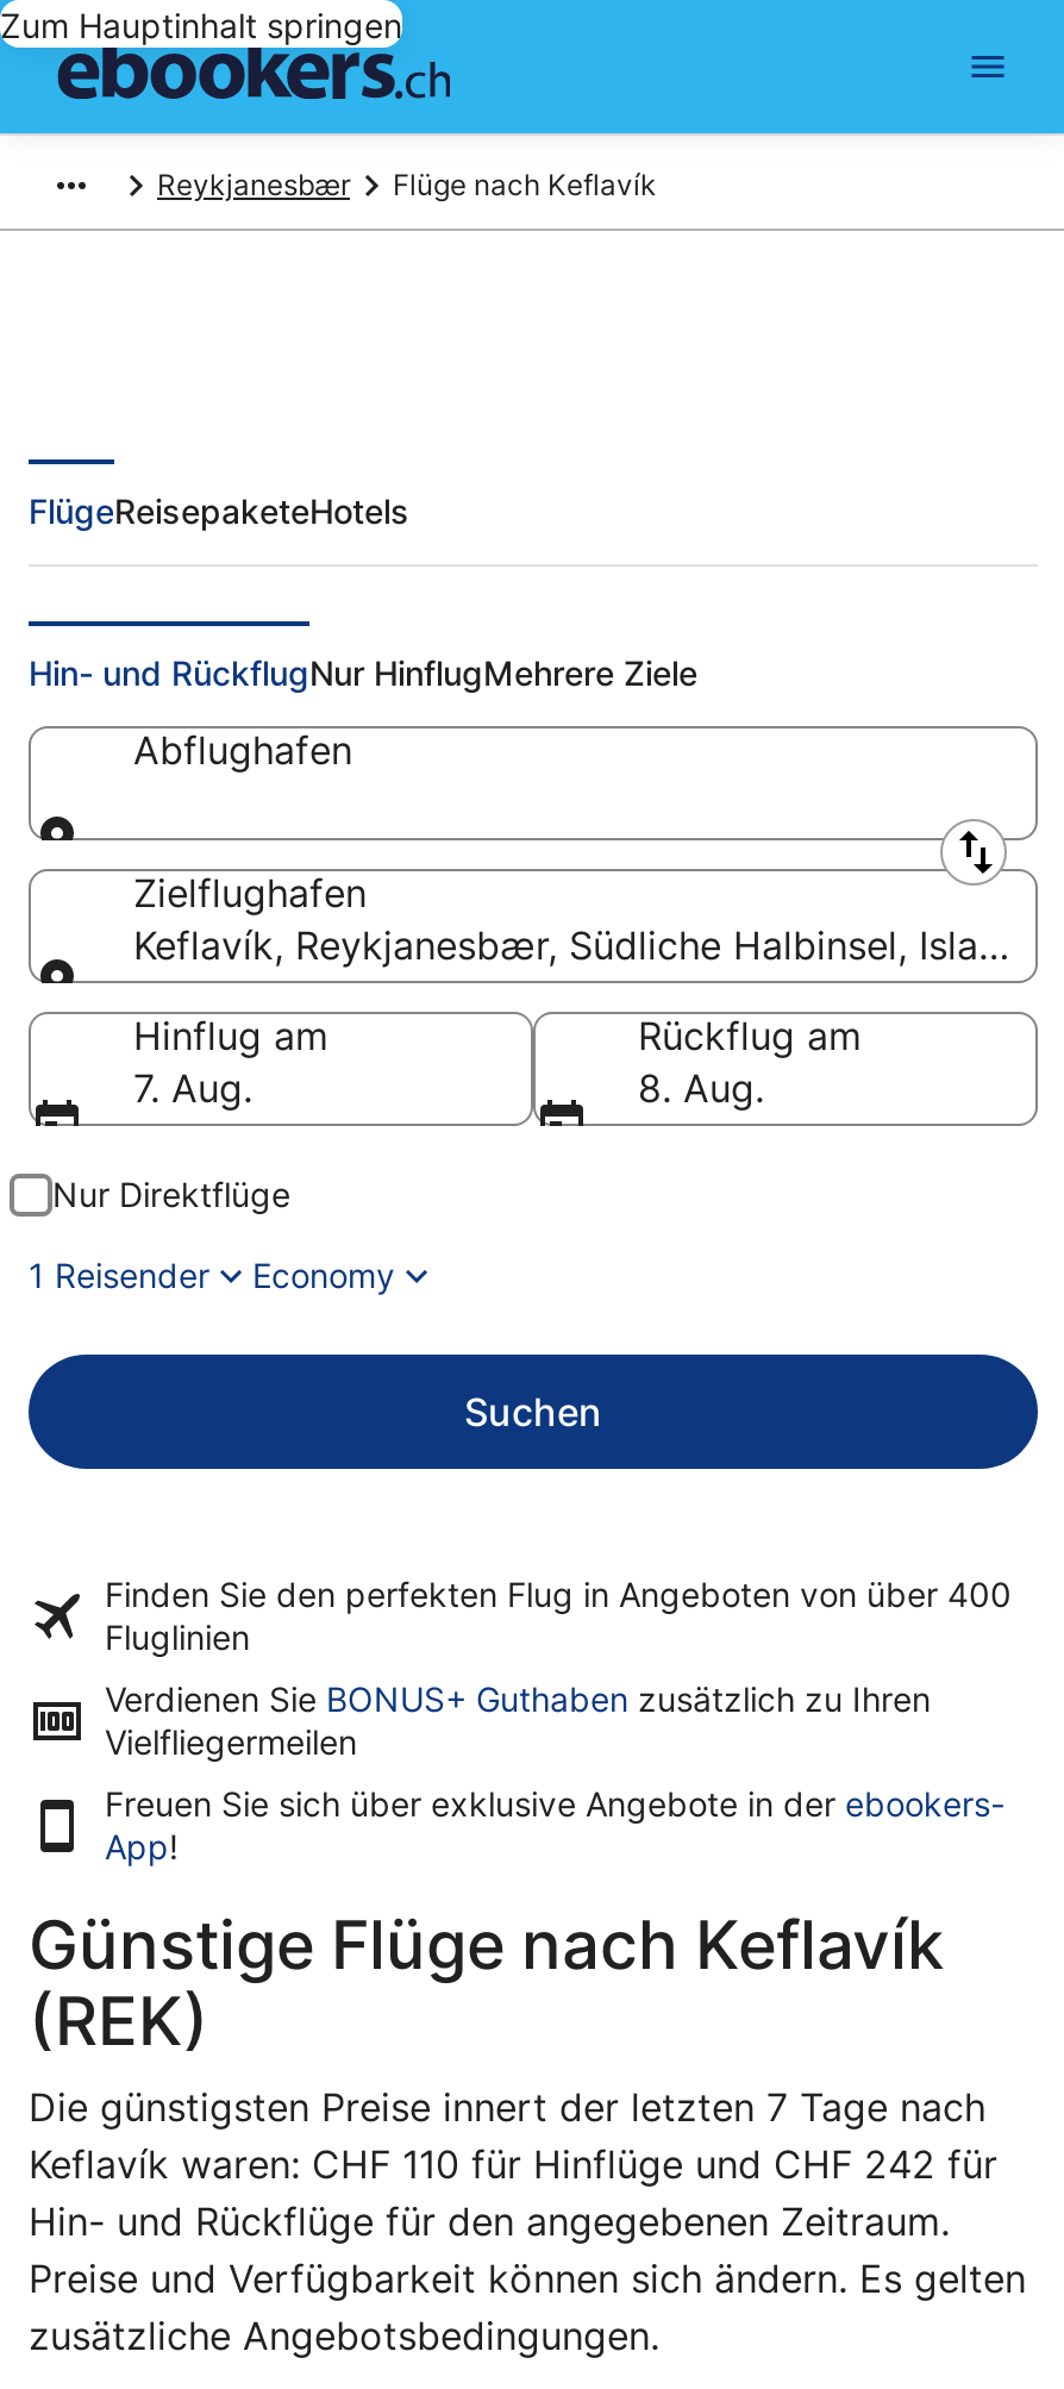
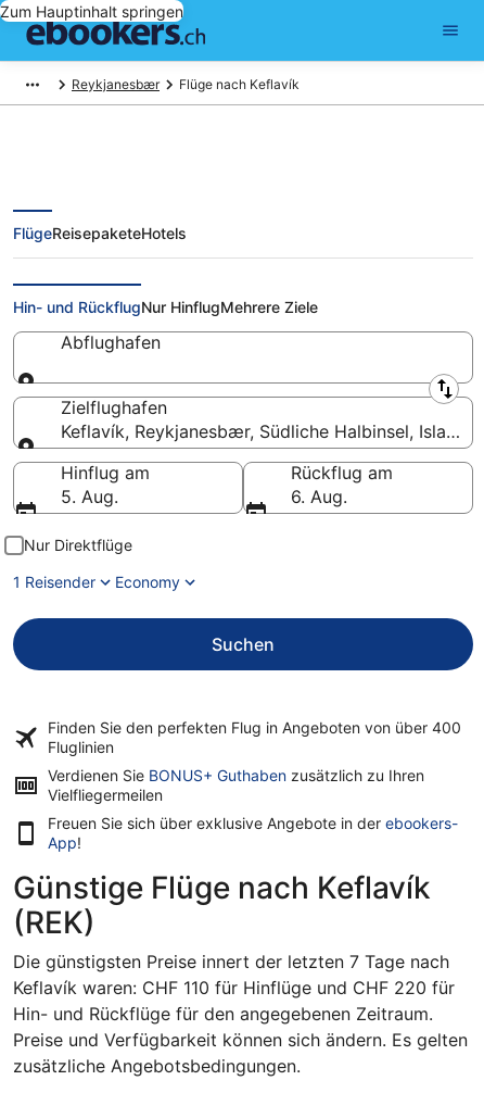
- 7. Aug.
+ 5. Aug.

- 8. Aug.
+ 6. Aug.

- Keflavík waren: CHF 110 für Hinflüge und CHF 242 für
+ Keflavík waren: CHF 110 für Hinflüge und CHF 220 für
